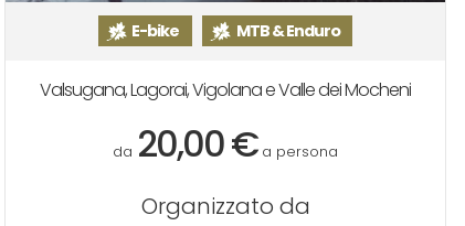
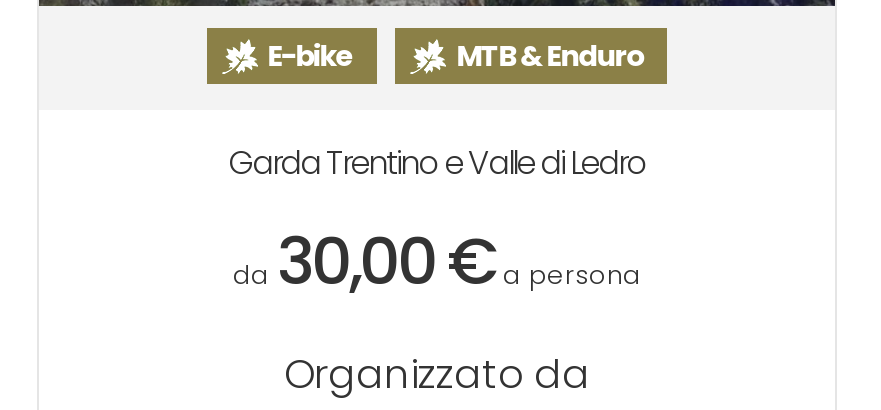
- Valsugana, Lagorai, Vigolana e Valle dei Mocheni
- da 20,00 € a persona
+ Garda Trentino e Valle di Ledro
+ da 30,00 € a persona
